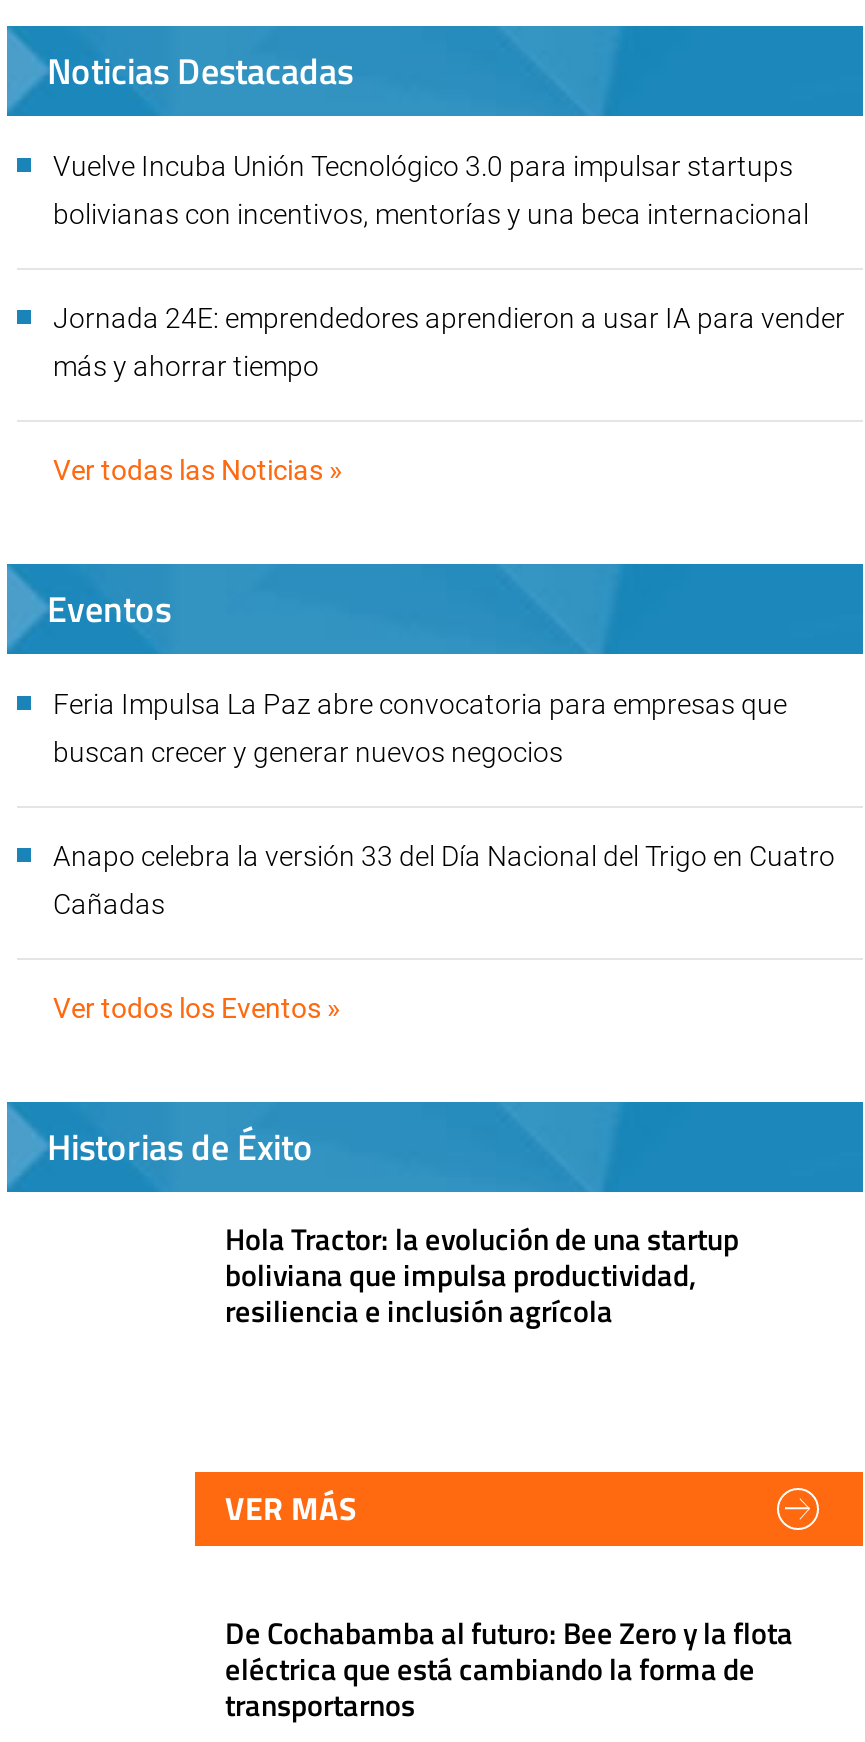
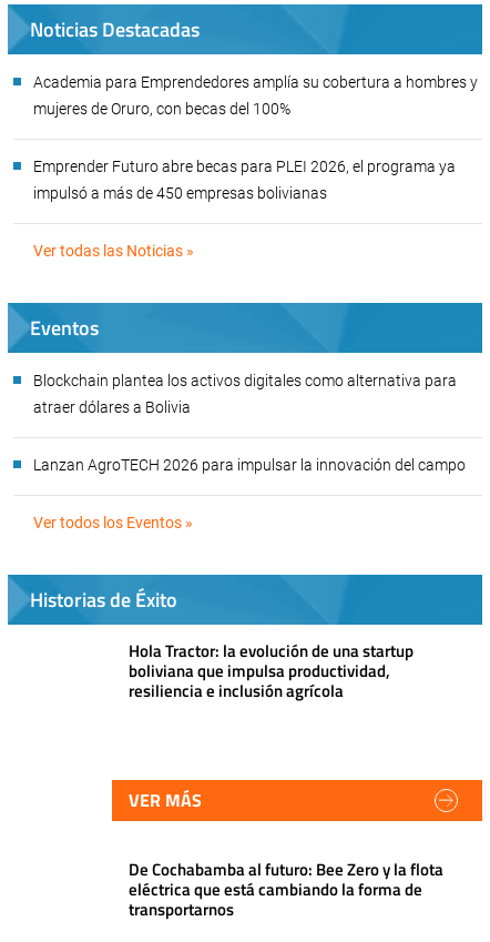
- Vuelve Incuba Unión Tecnológico 3.0 para impulsar startups
+ Academia para Emprendedores amplía su cobertura a hombres y

- bolivianas con incentivos, mentorías y una beca internacional
+ mujeres de Oruro, con becas del 100%

- Jornada 24E: emprendedores aprendieron a usar IA para vender
+ Emprender Futuro abre becas para PLEI 2026, el programa ya

- más y ahorrar tiempo
+ impulsó a más de 450 empresas bolivianas

- Feria Impulsa La Paz abre convocatoria para empresas que
- buscan crecer y generar nuevos negocios
- Anapo celebra la versión 33 del Día Nacional del Trigo en Cuatro
- Cañadas
+ Blockchain plantea los activos digitales como alternativa para
+ atraer dólares a Bolivia
+ Lanzan AgroTECH 2026 para impulsar la innovación del campo
